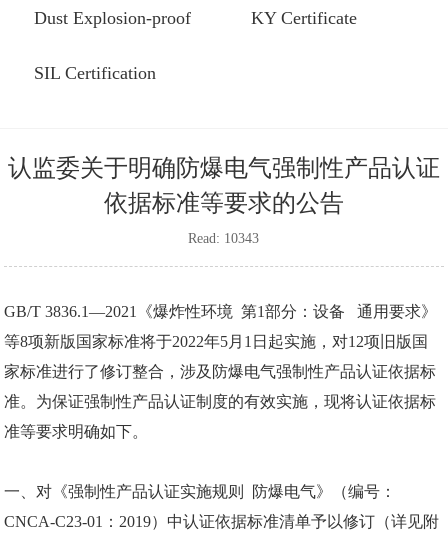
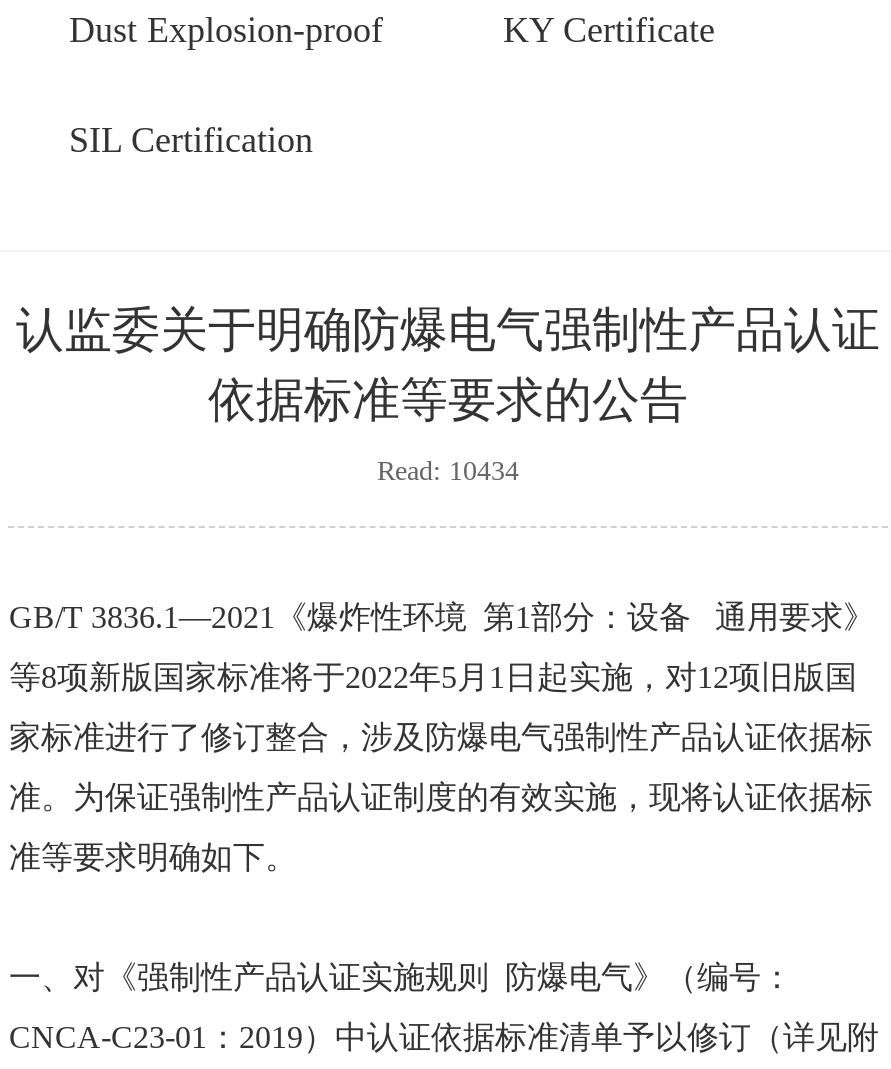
- Read: 10343
+ Read: 10434
